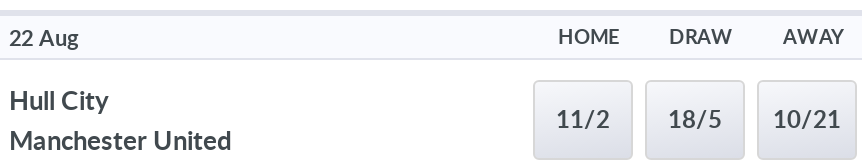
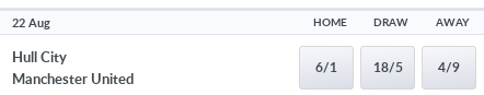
- 11/2
+ 6/1

- 10/21
+ 4/9
